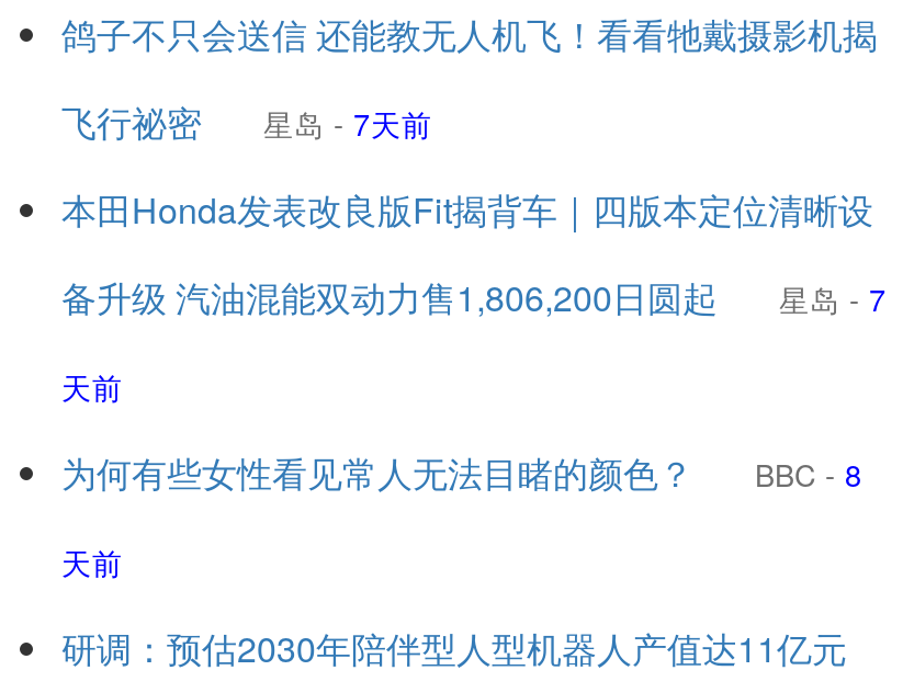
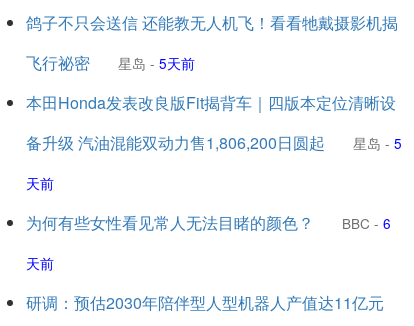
- 星岛 - 7天前
+ 星岛 - 5天前

- 备升级 汽油混能双动力售1,806,200日圆起 星岛 - 7
+ 备升级 汽油混能双动力售1,806,200日圆起 星岛 - 5

- 为何有些女性看见常人无法目睹的颜色？ BBC - 8
+ 为何有些女性看见常人无法目睹的颜色？ BBC - 6
